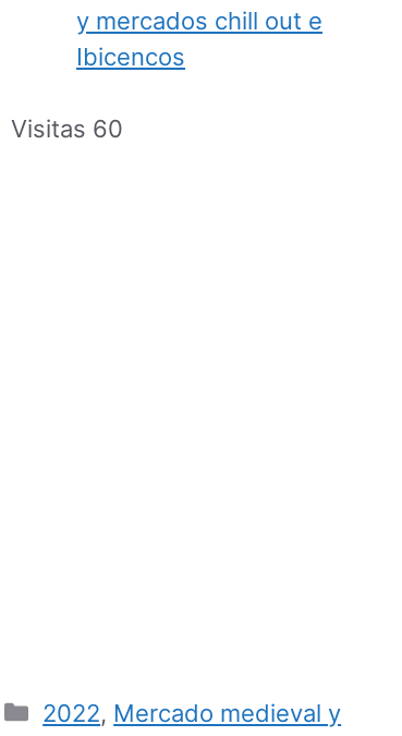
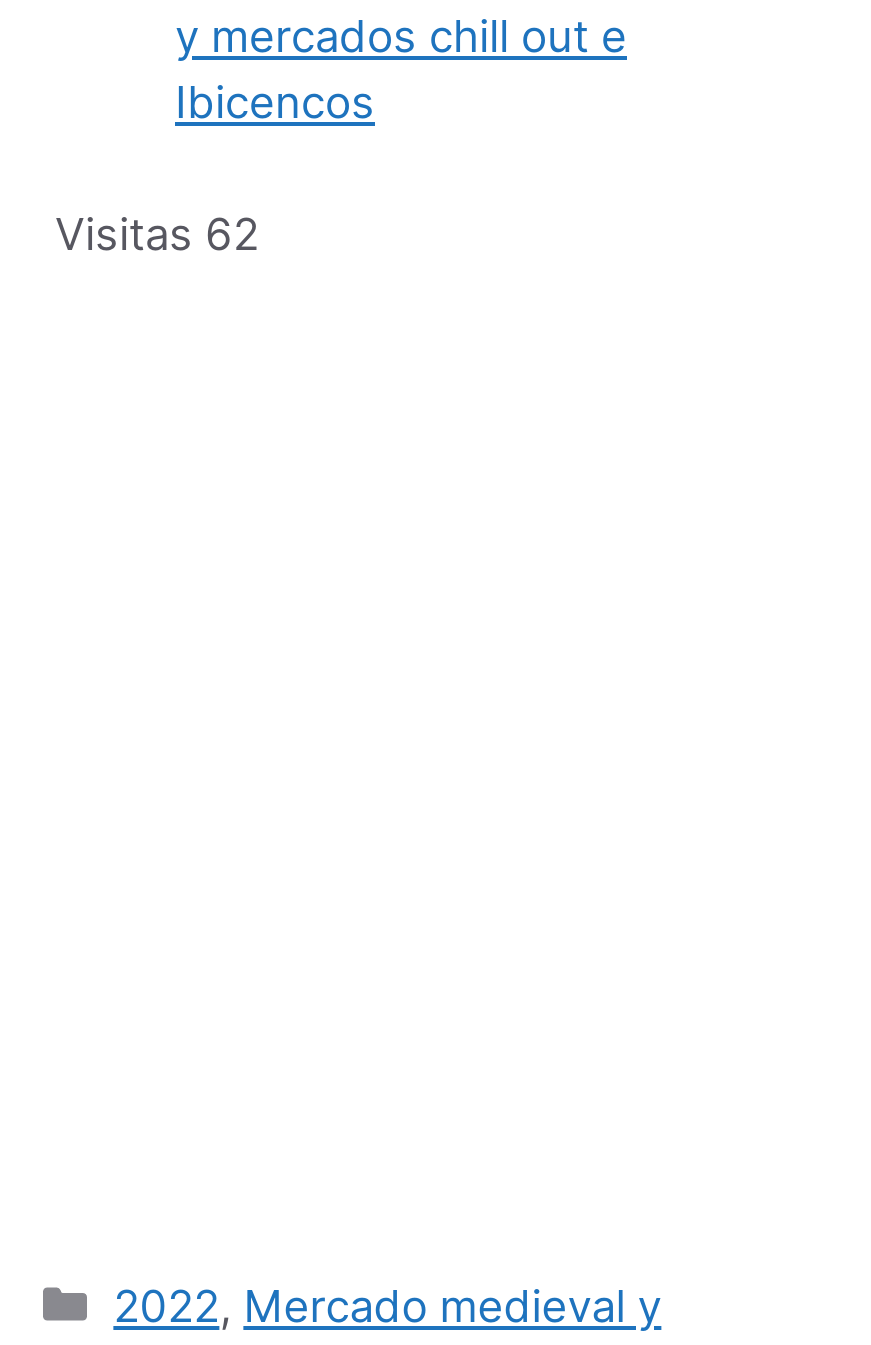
- Visitas 60
+ Visitas 62
